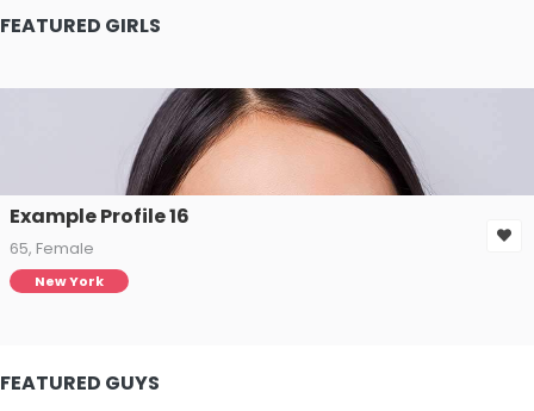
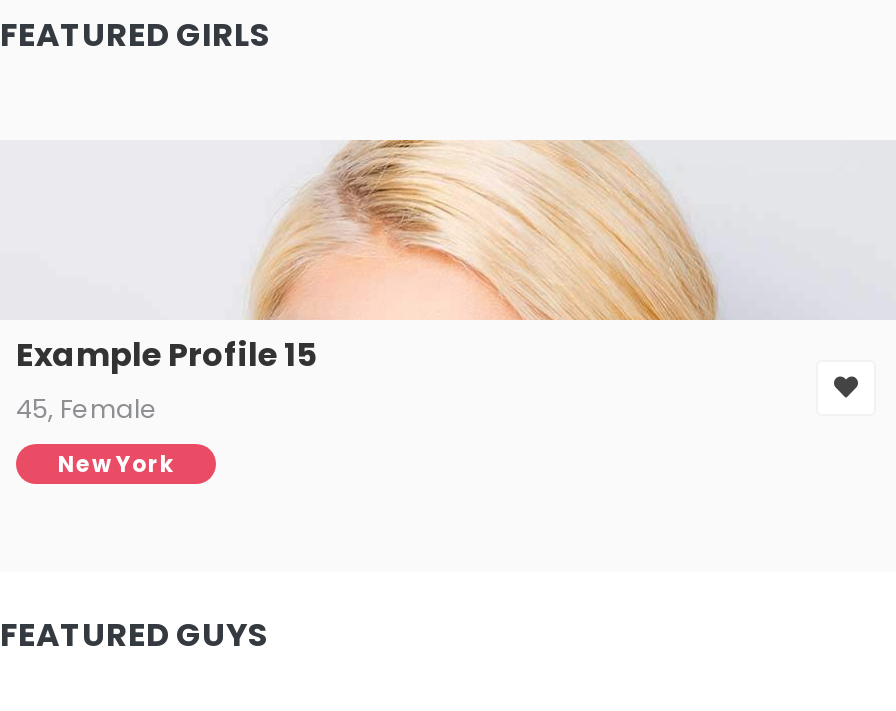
- [image]
+ [image]
